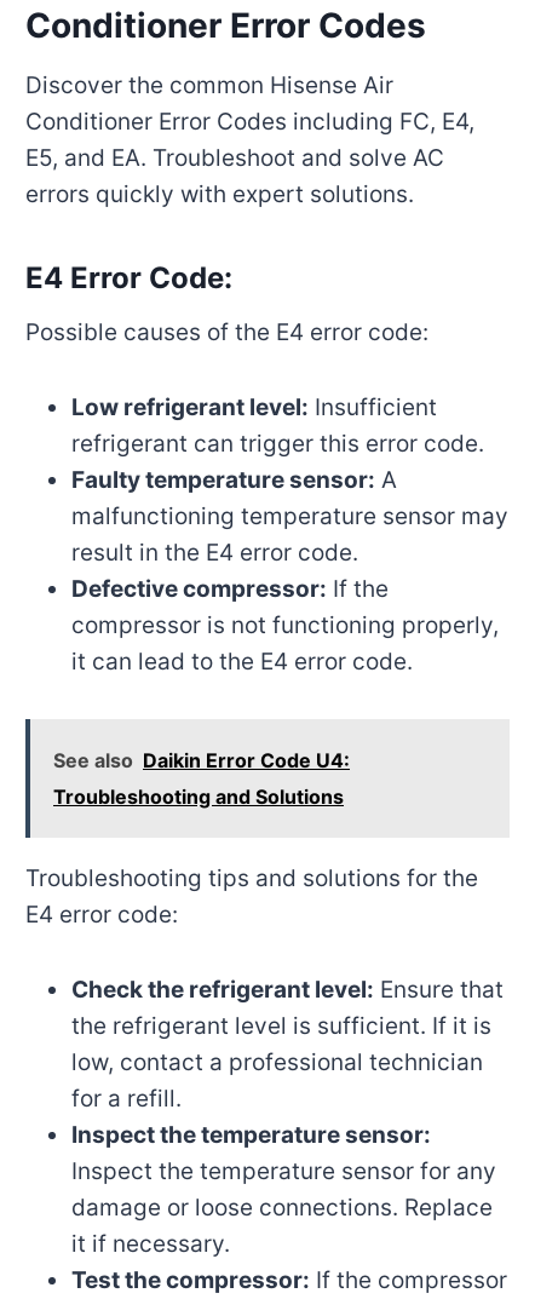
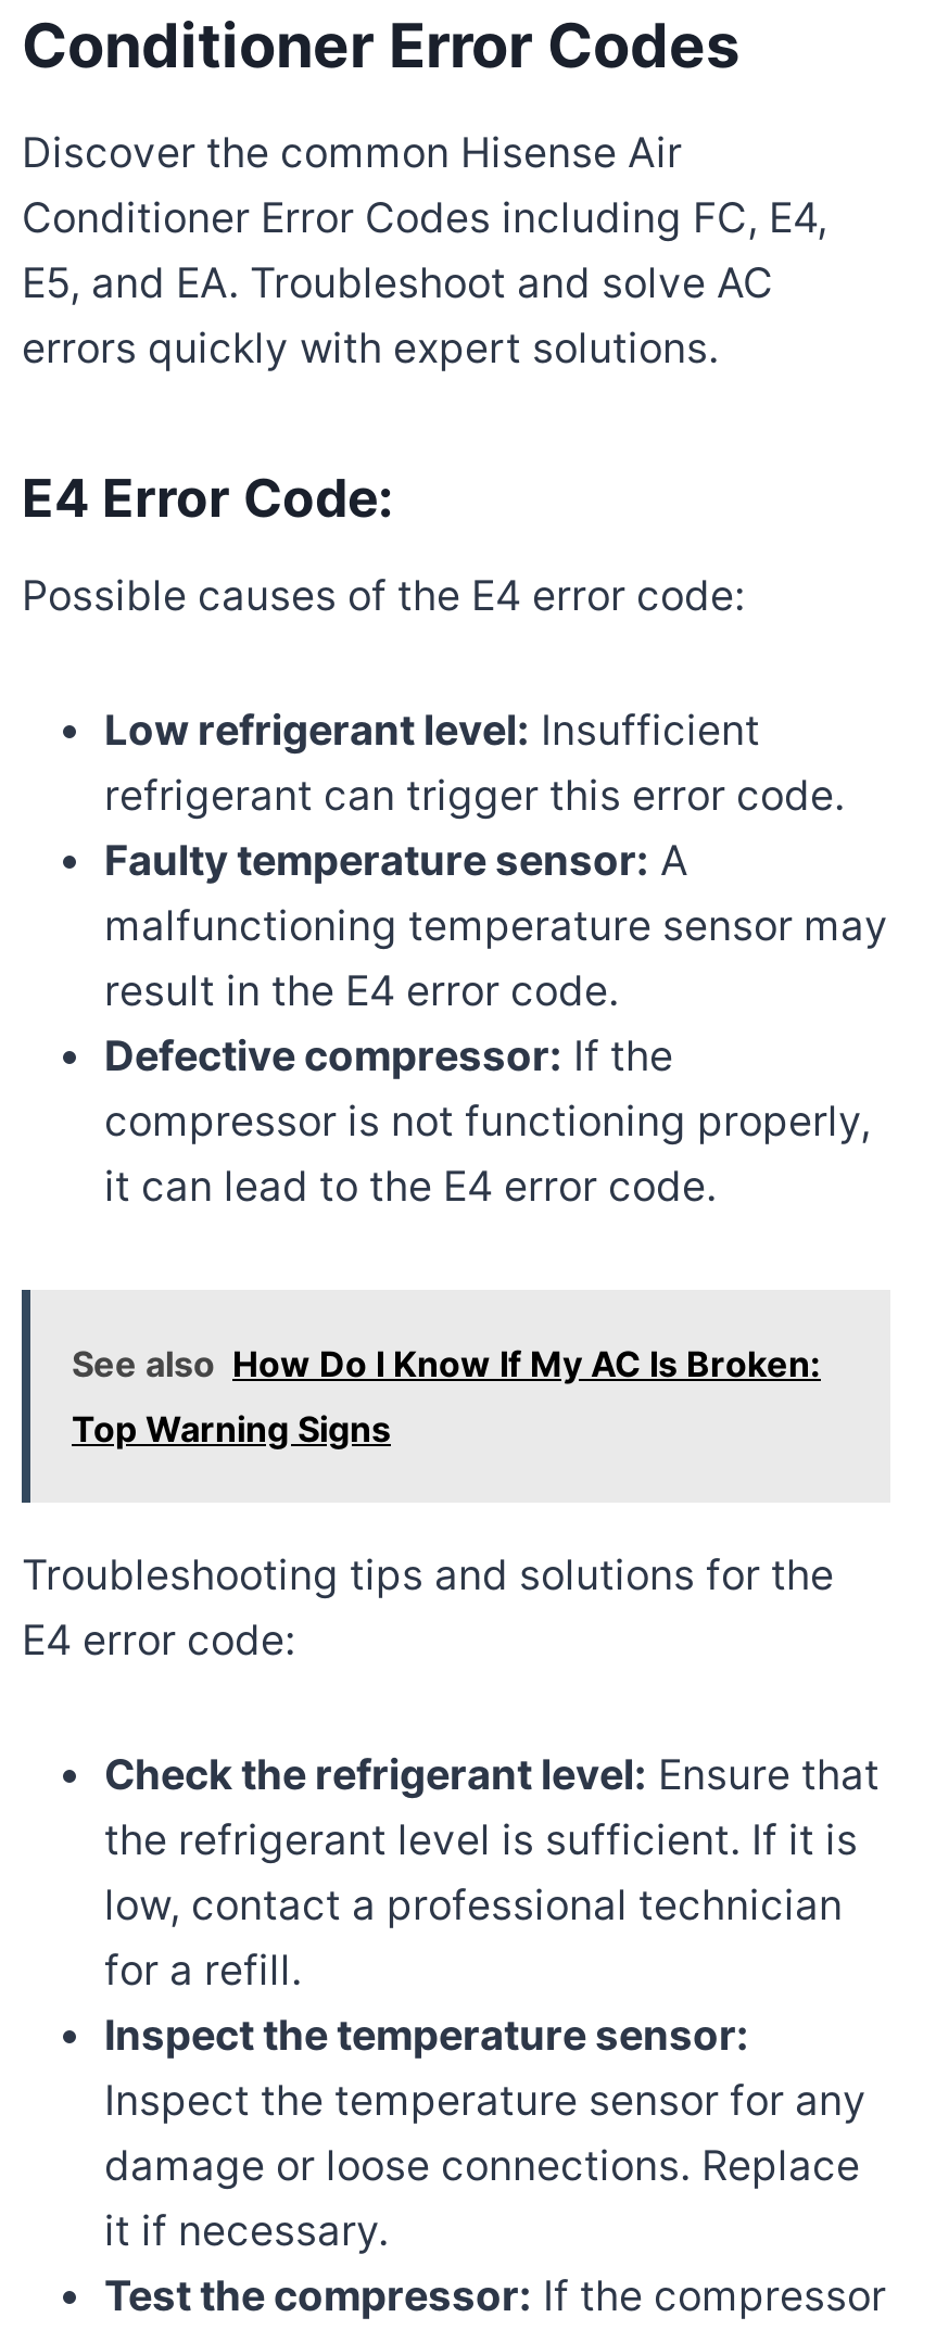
- See also Daikin Error Code U4:
+ See also How Do I Know If My AC Is Broken:

- Troubleshooting and Solutions
+ Top Warning Signs
